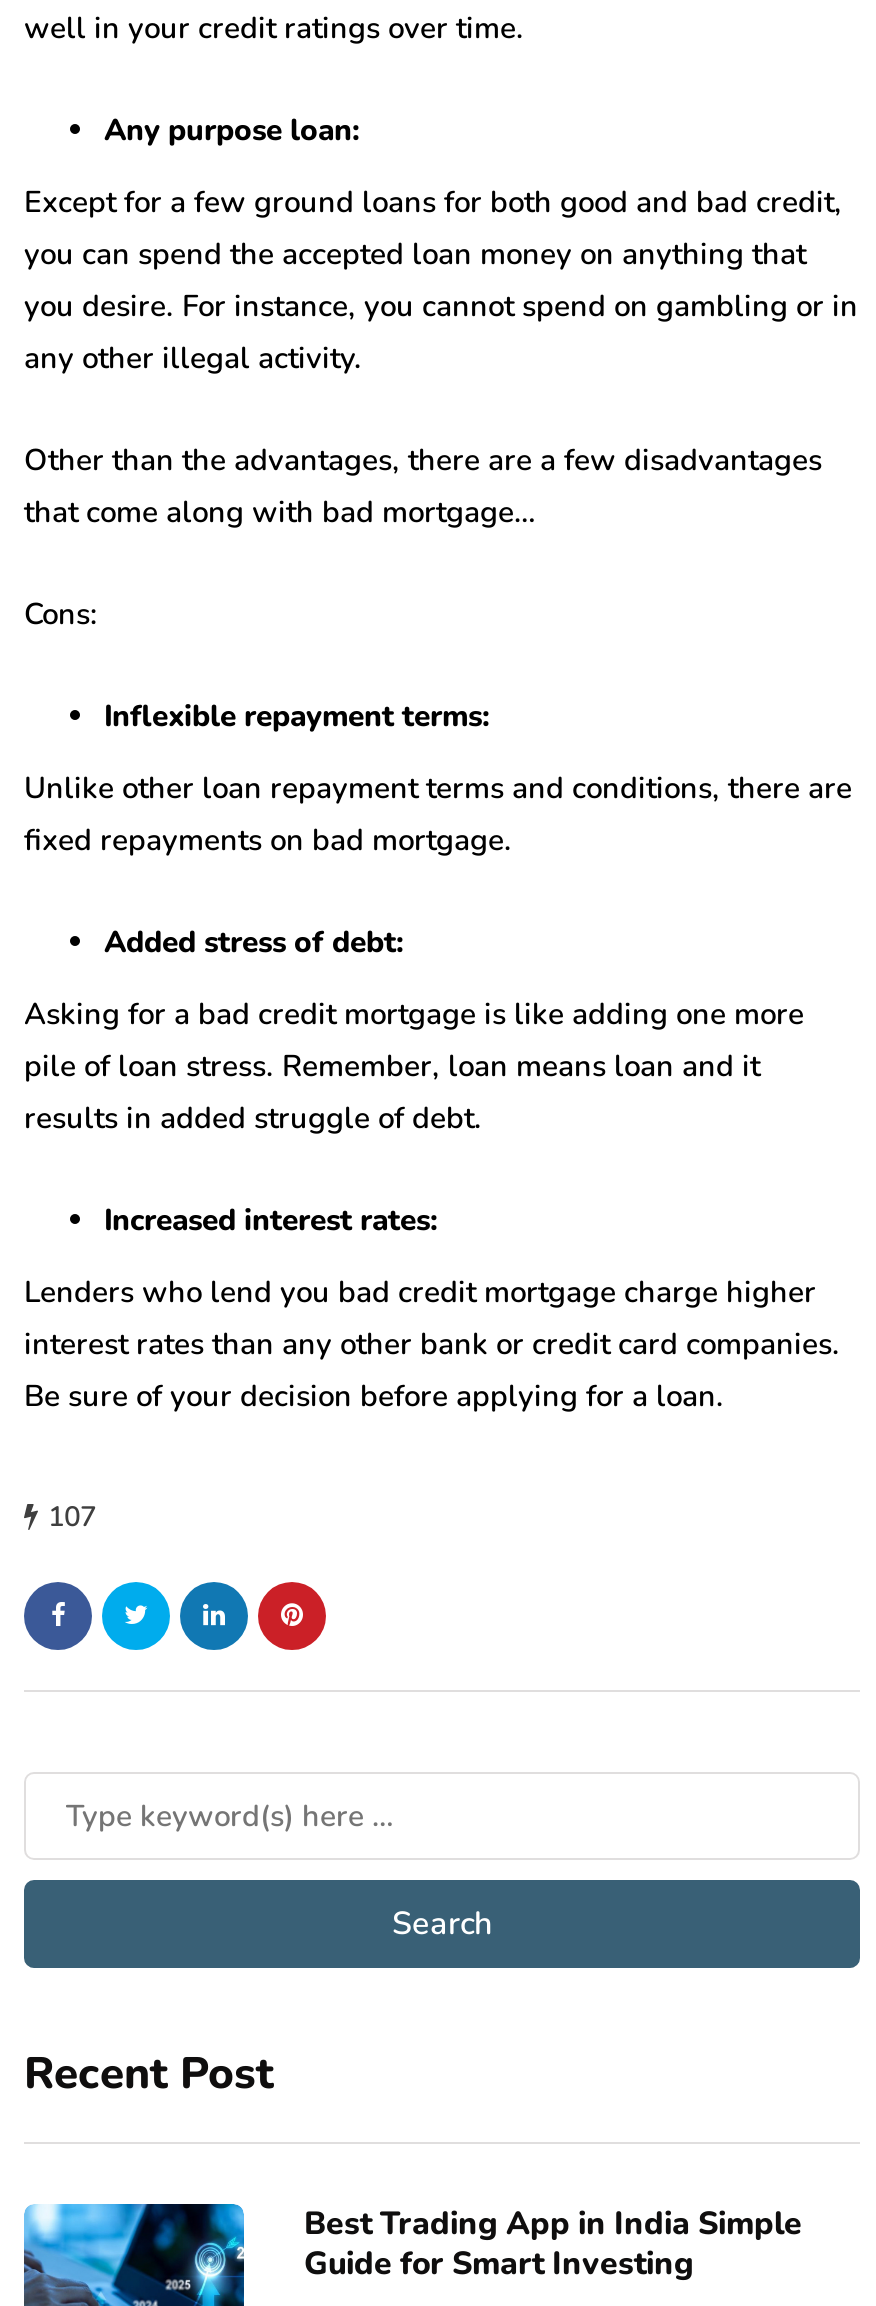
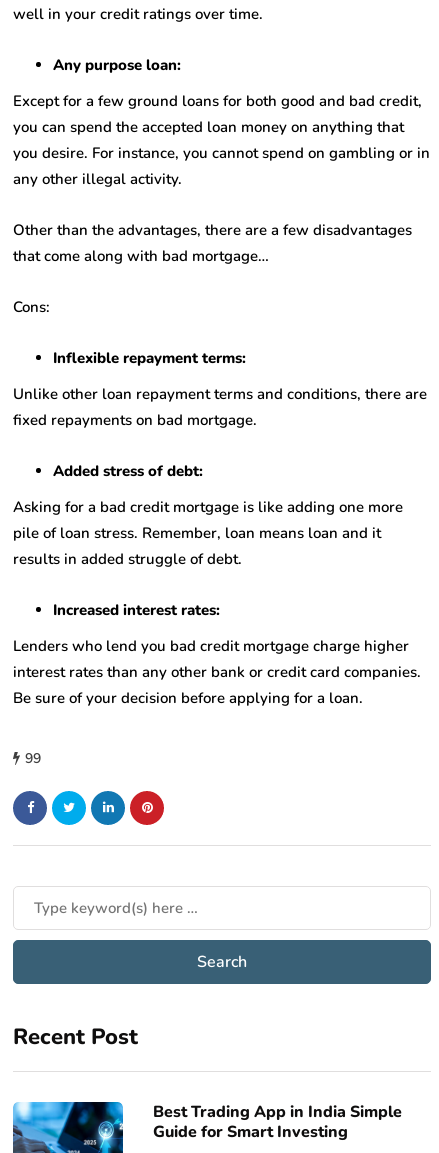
- 107
+ 99
